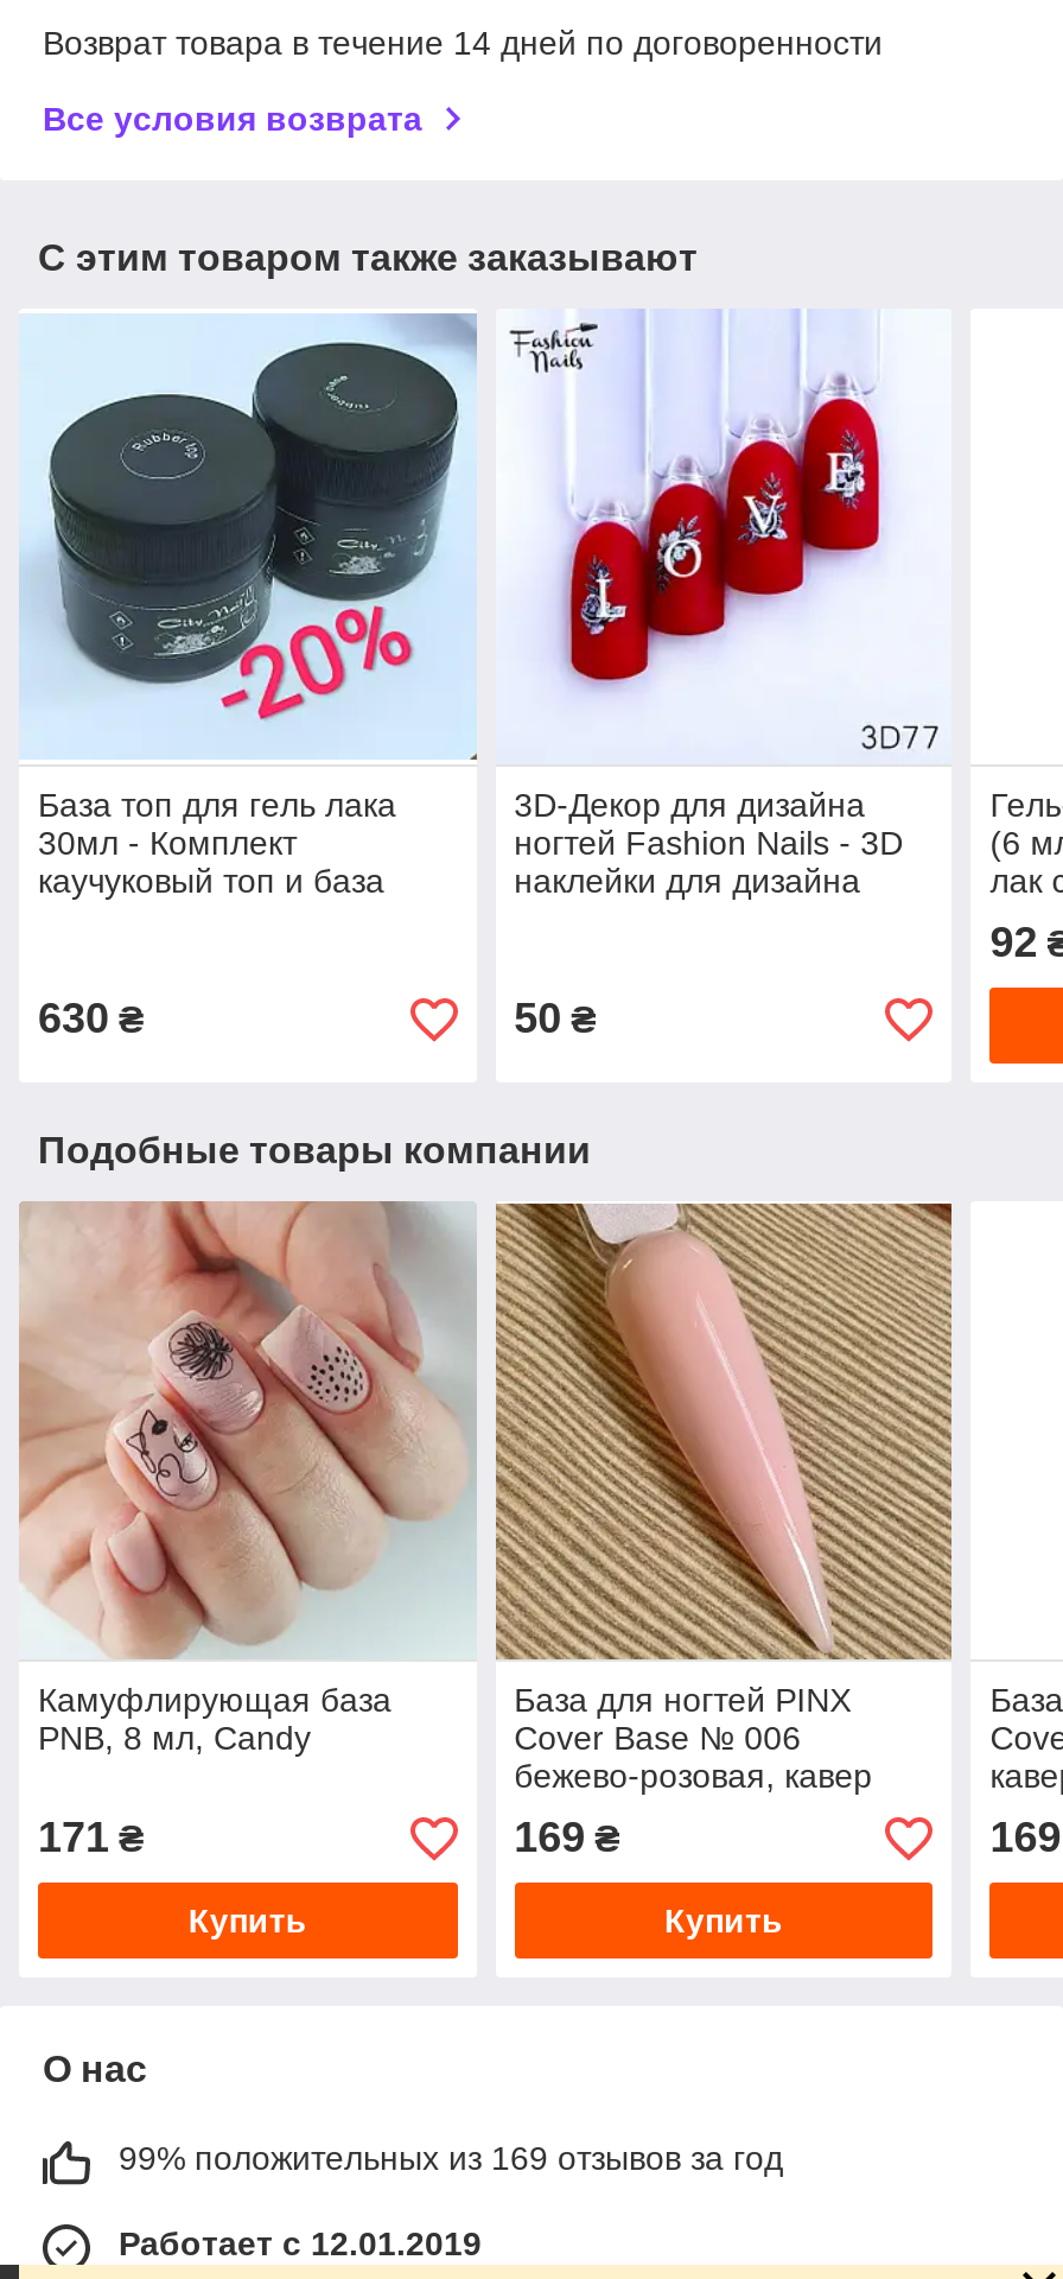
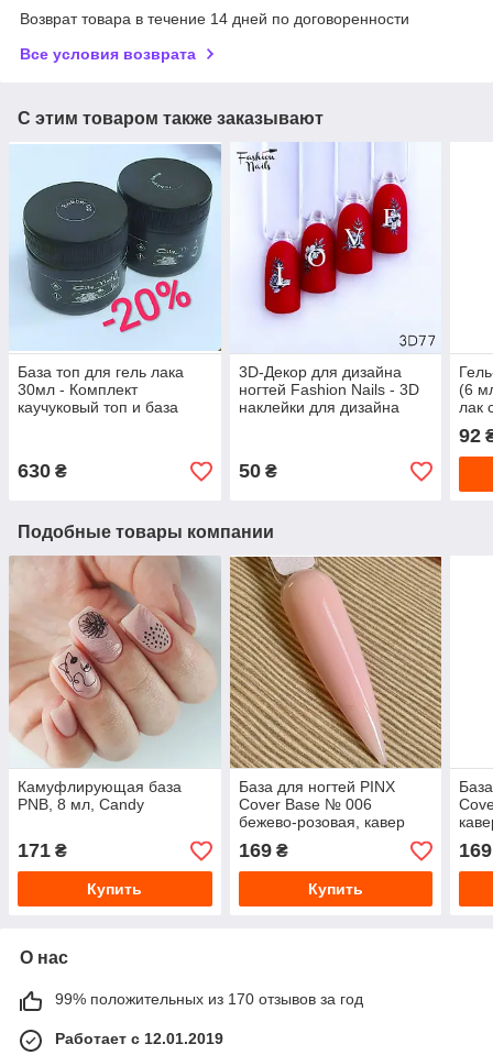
- 99% положительных из 169 отзывов за год
+ 99% положительных из 170 отзывов за год
